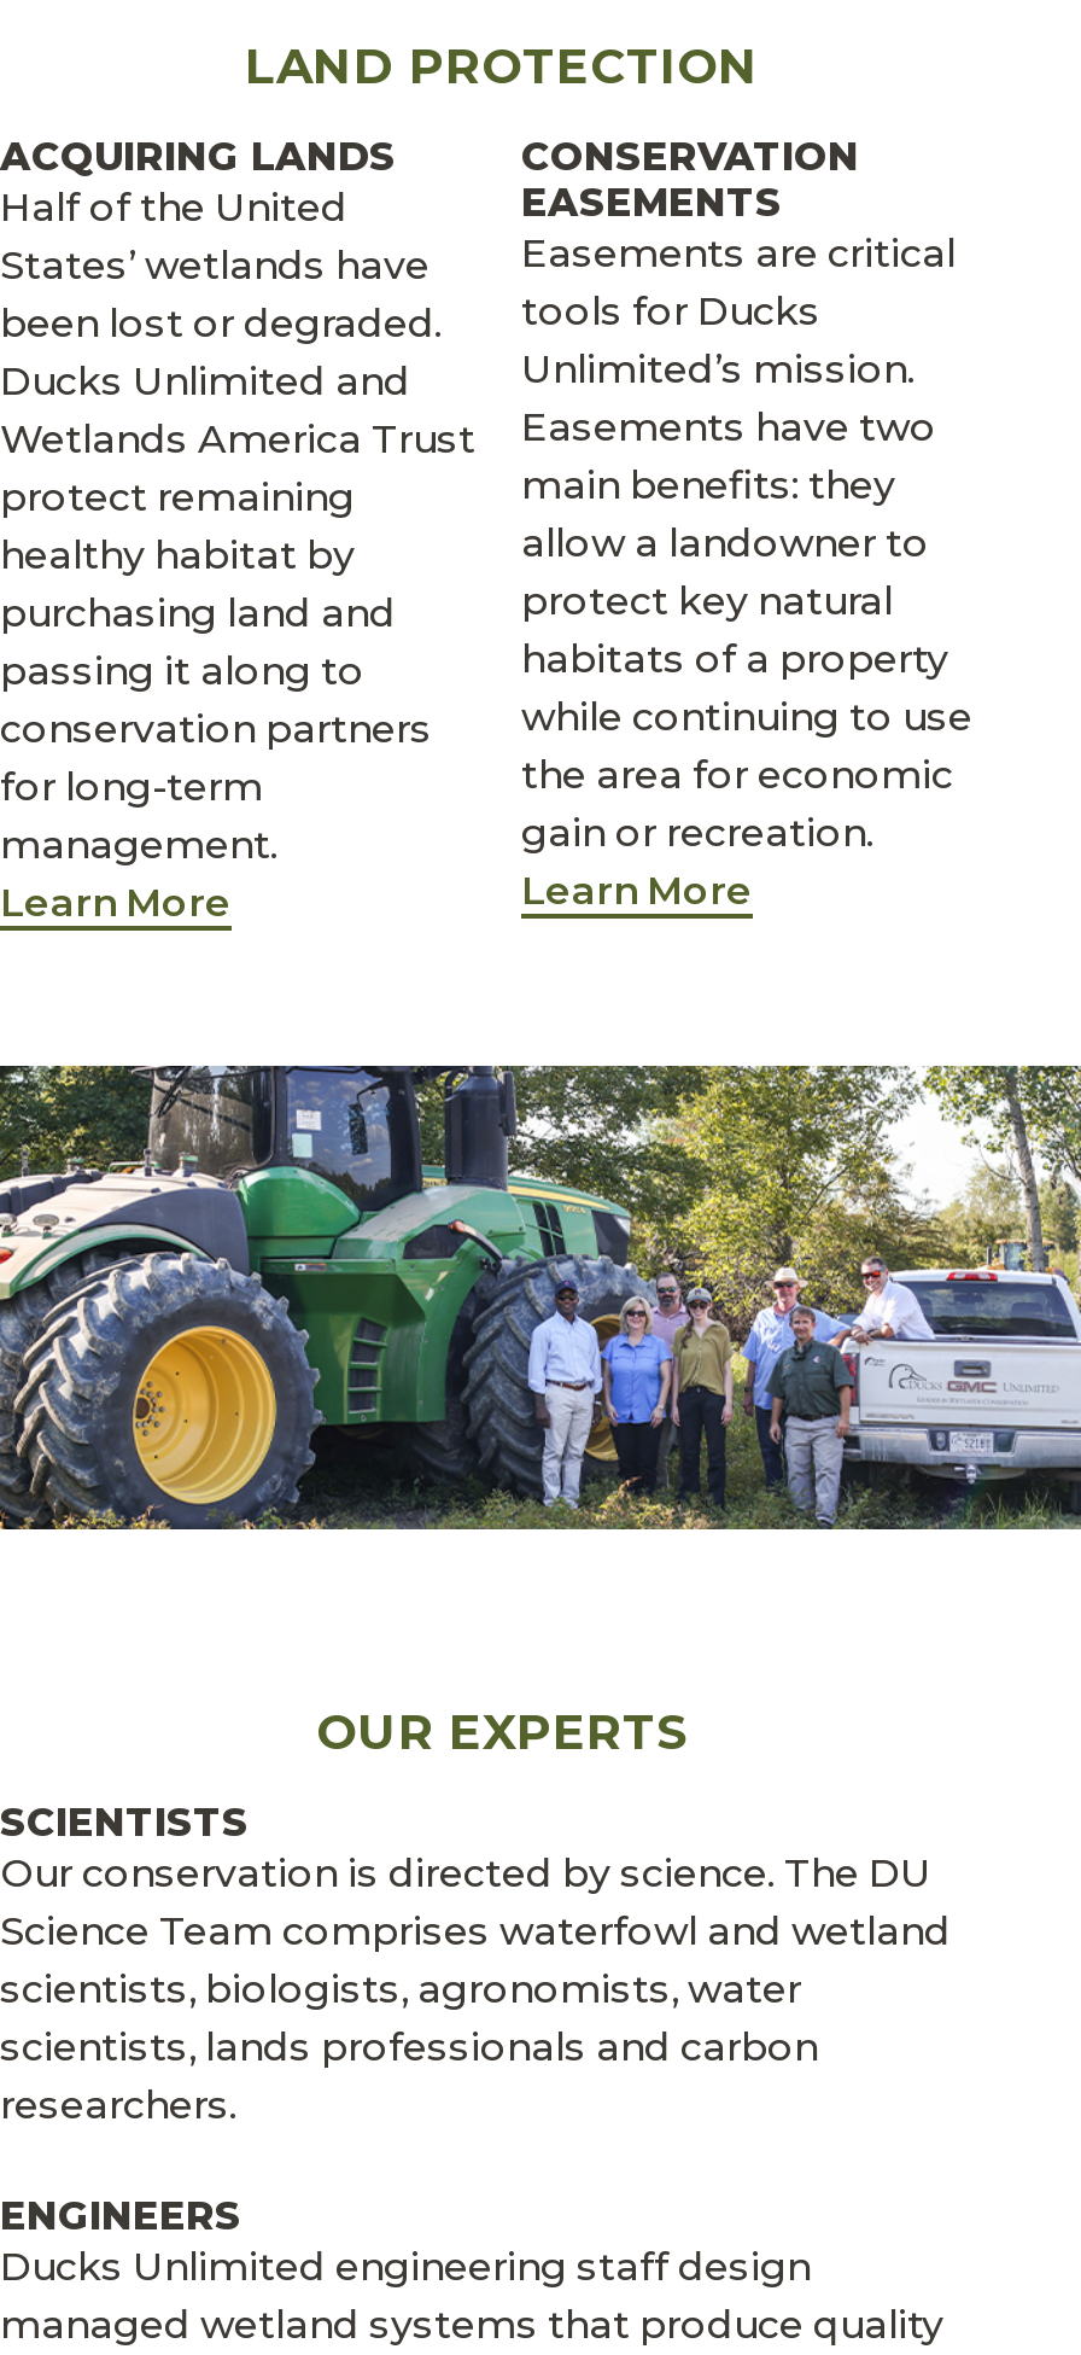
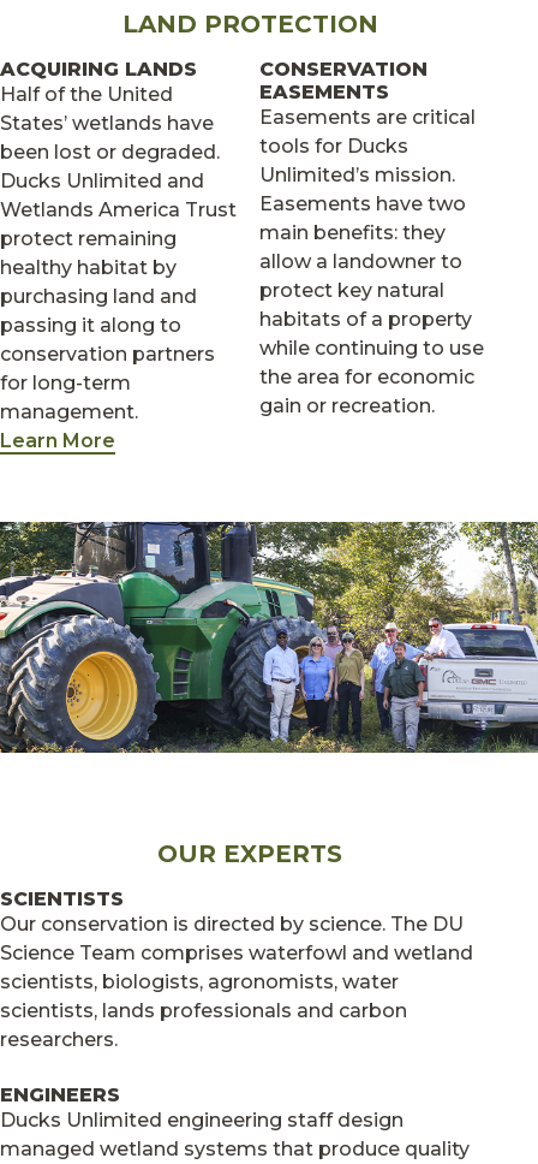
- Learn More
